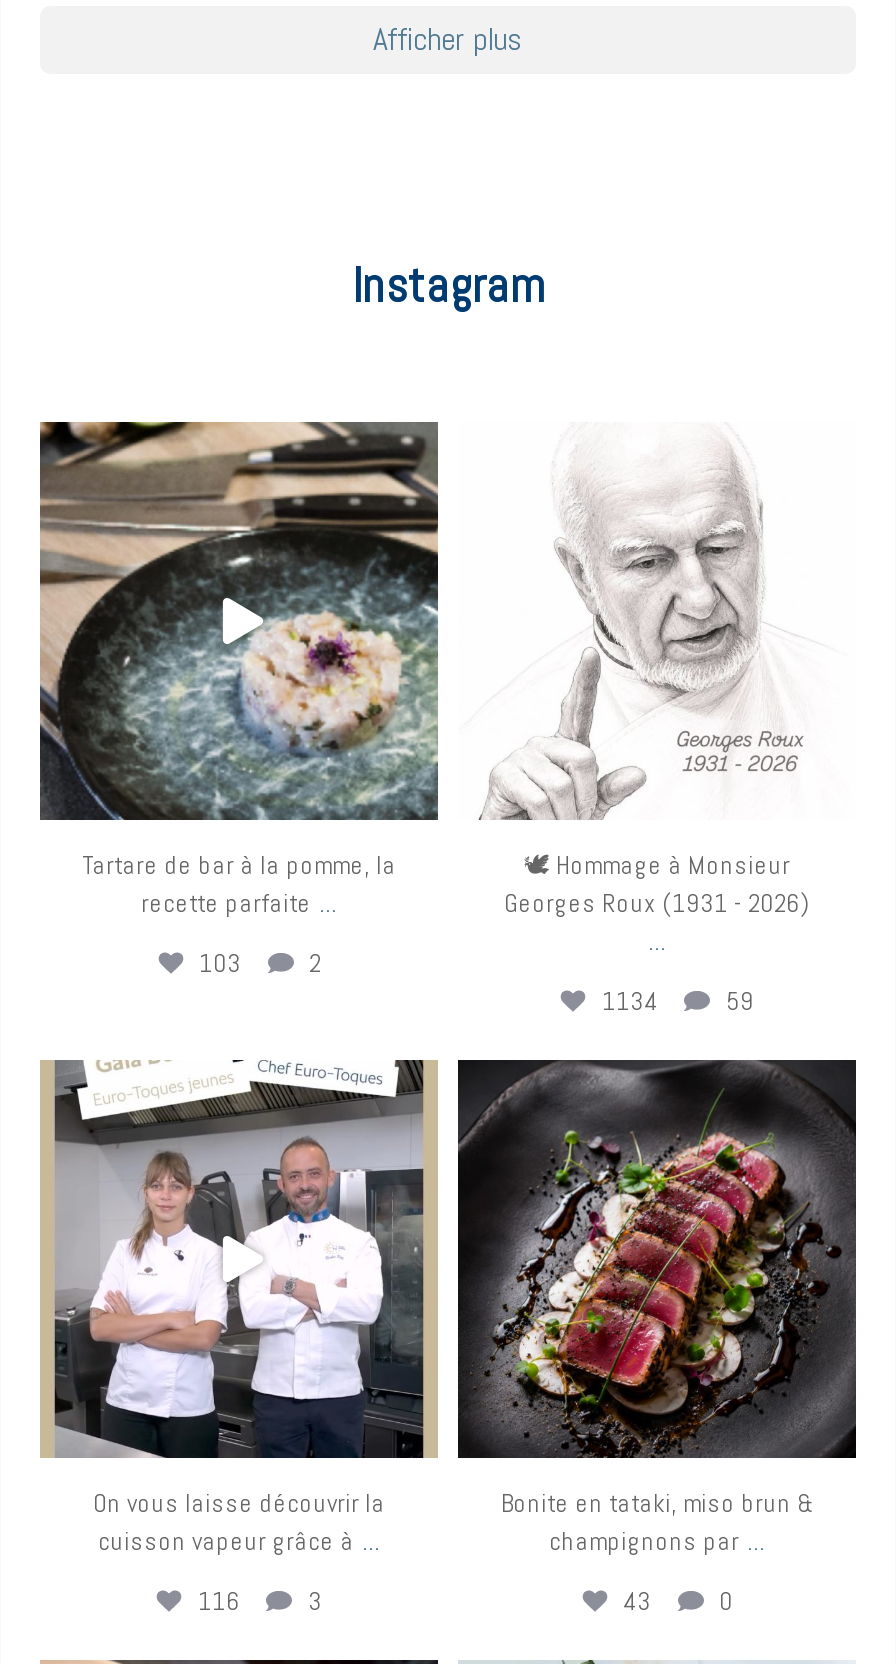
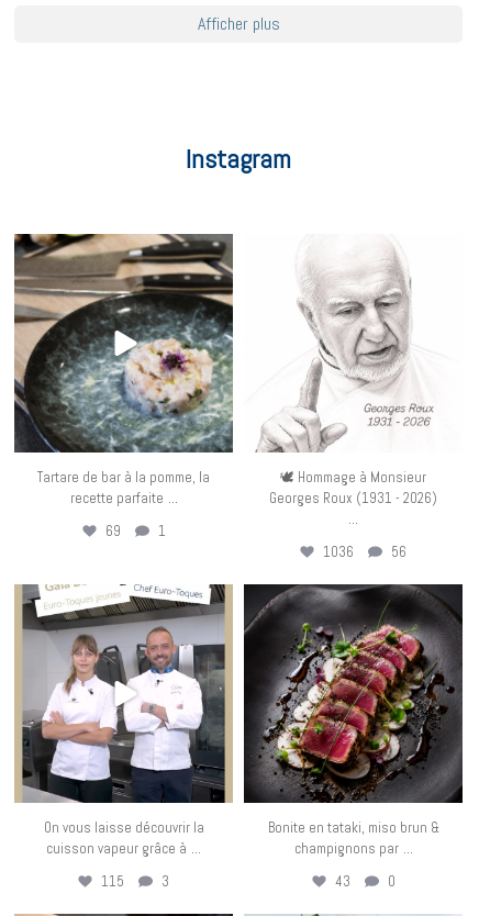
- 103
+ 69

- 2
+ 1

- 1134
+ 1036

- 59
+ 56

- 116 3
+ 115 3
